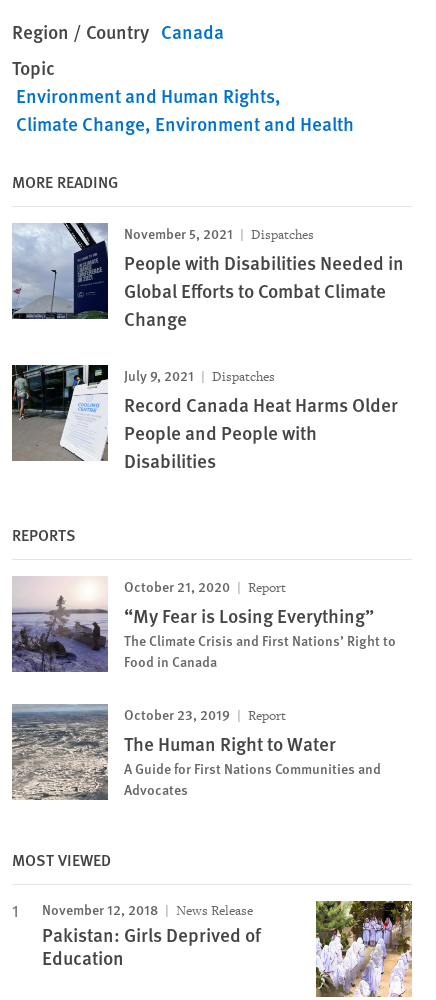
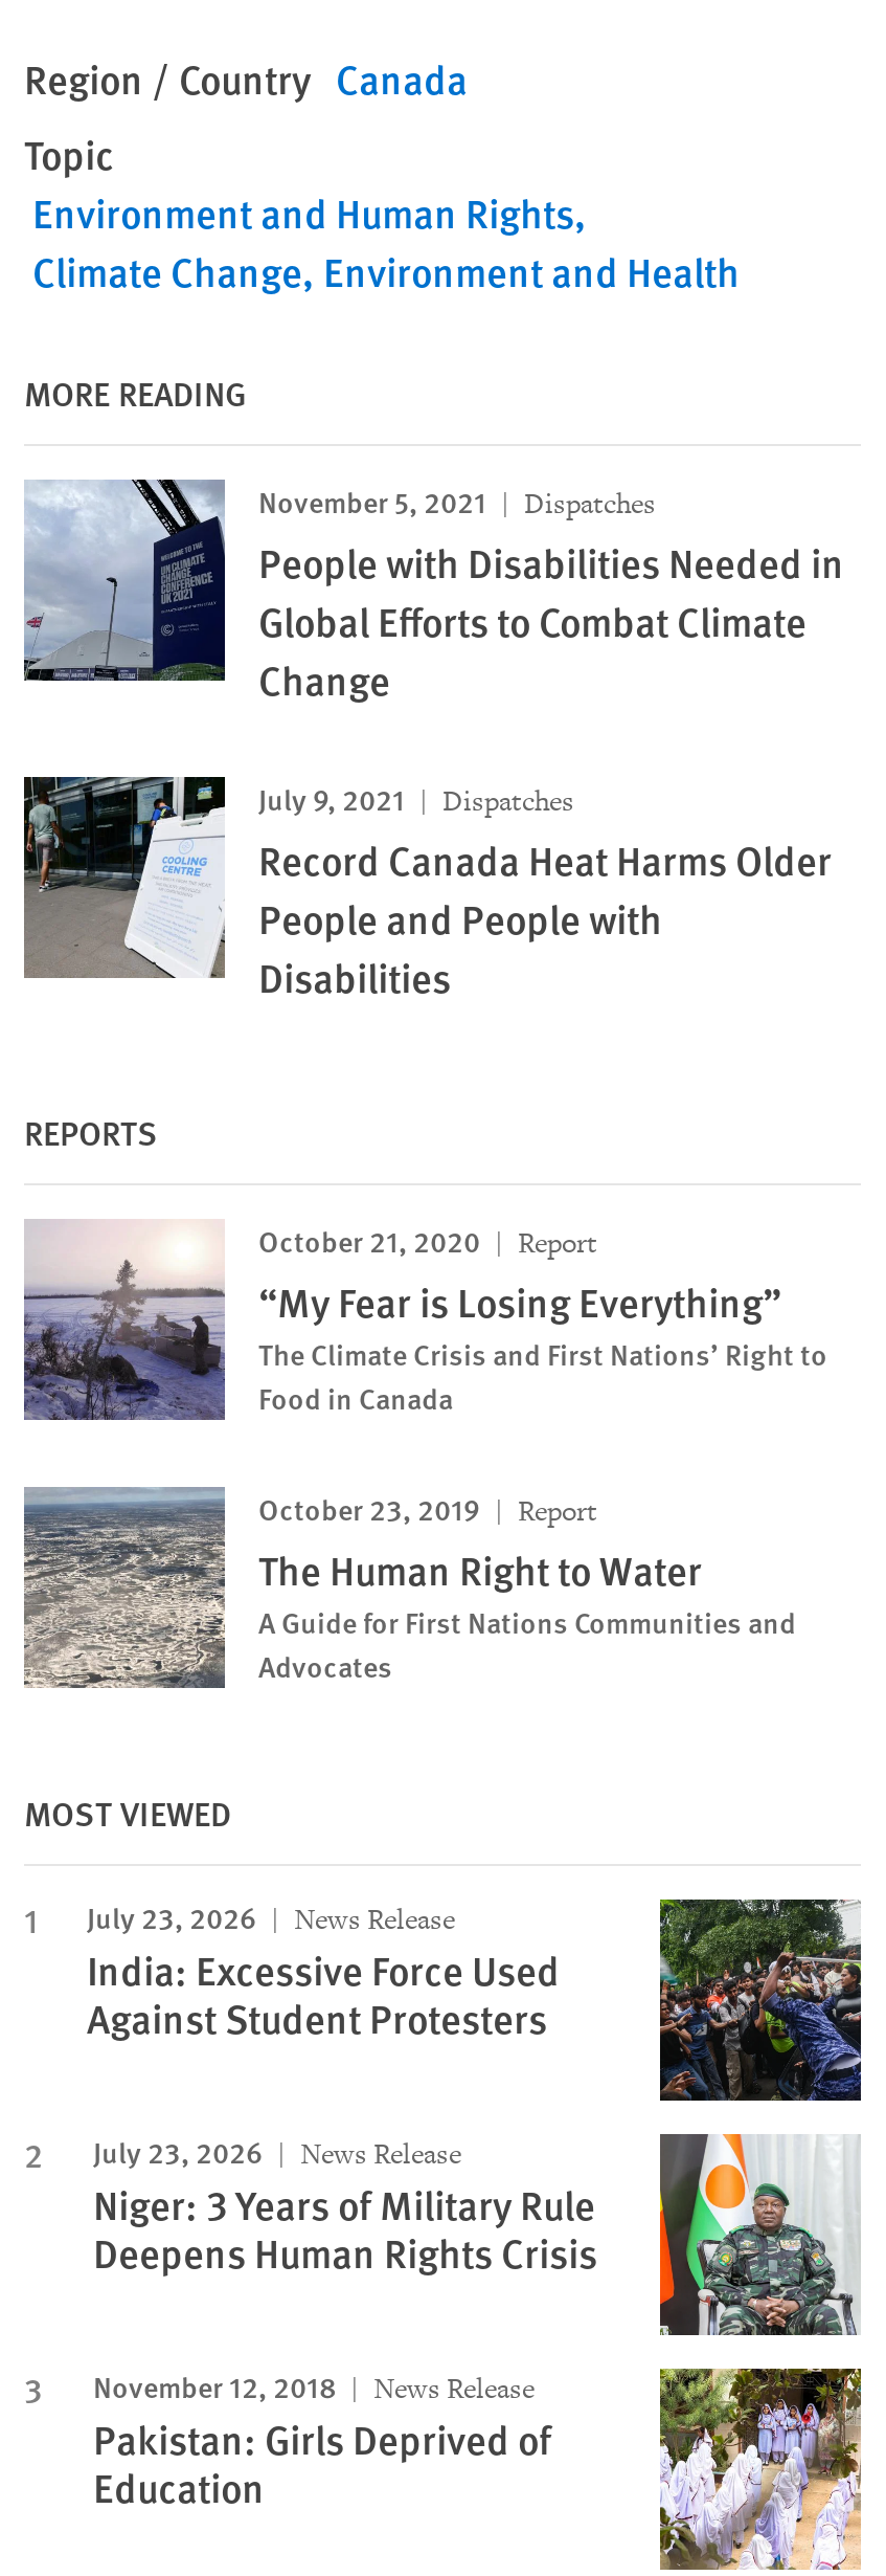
+ [image]
+ July 23, 2026
+ News Release
+ India: Excessive Force Used
+ Against Student Protesters
+ July 23, 2026
+ News Release
+ Niger: 3 Years of Military Rule
+ Deepens Human Rights Crisis

+ [image]
